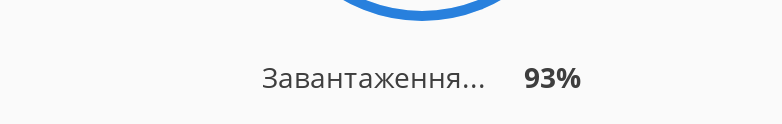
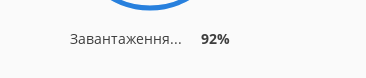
- Завантаження... 93%
+ Завантаження... 92%
